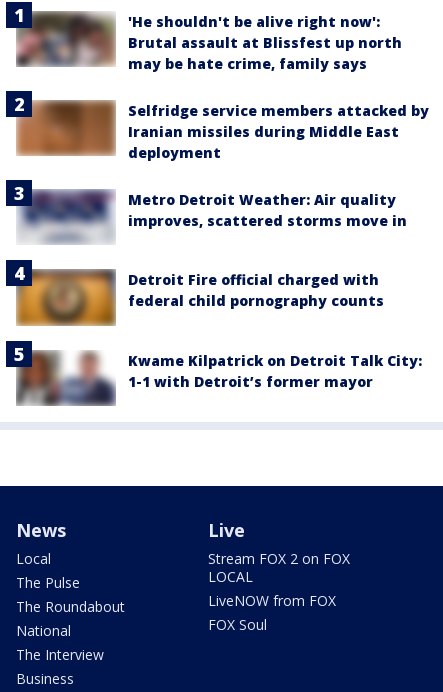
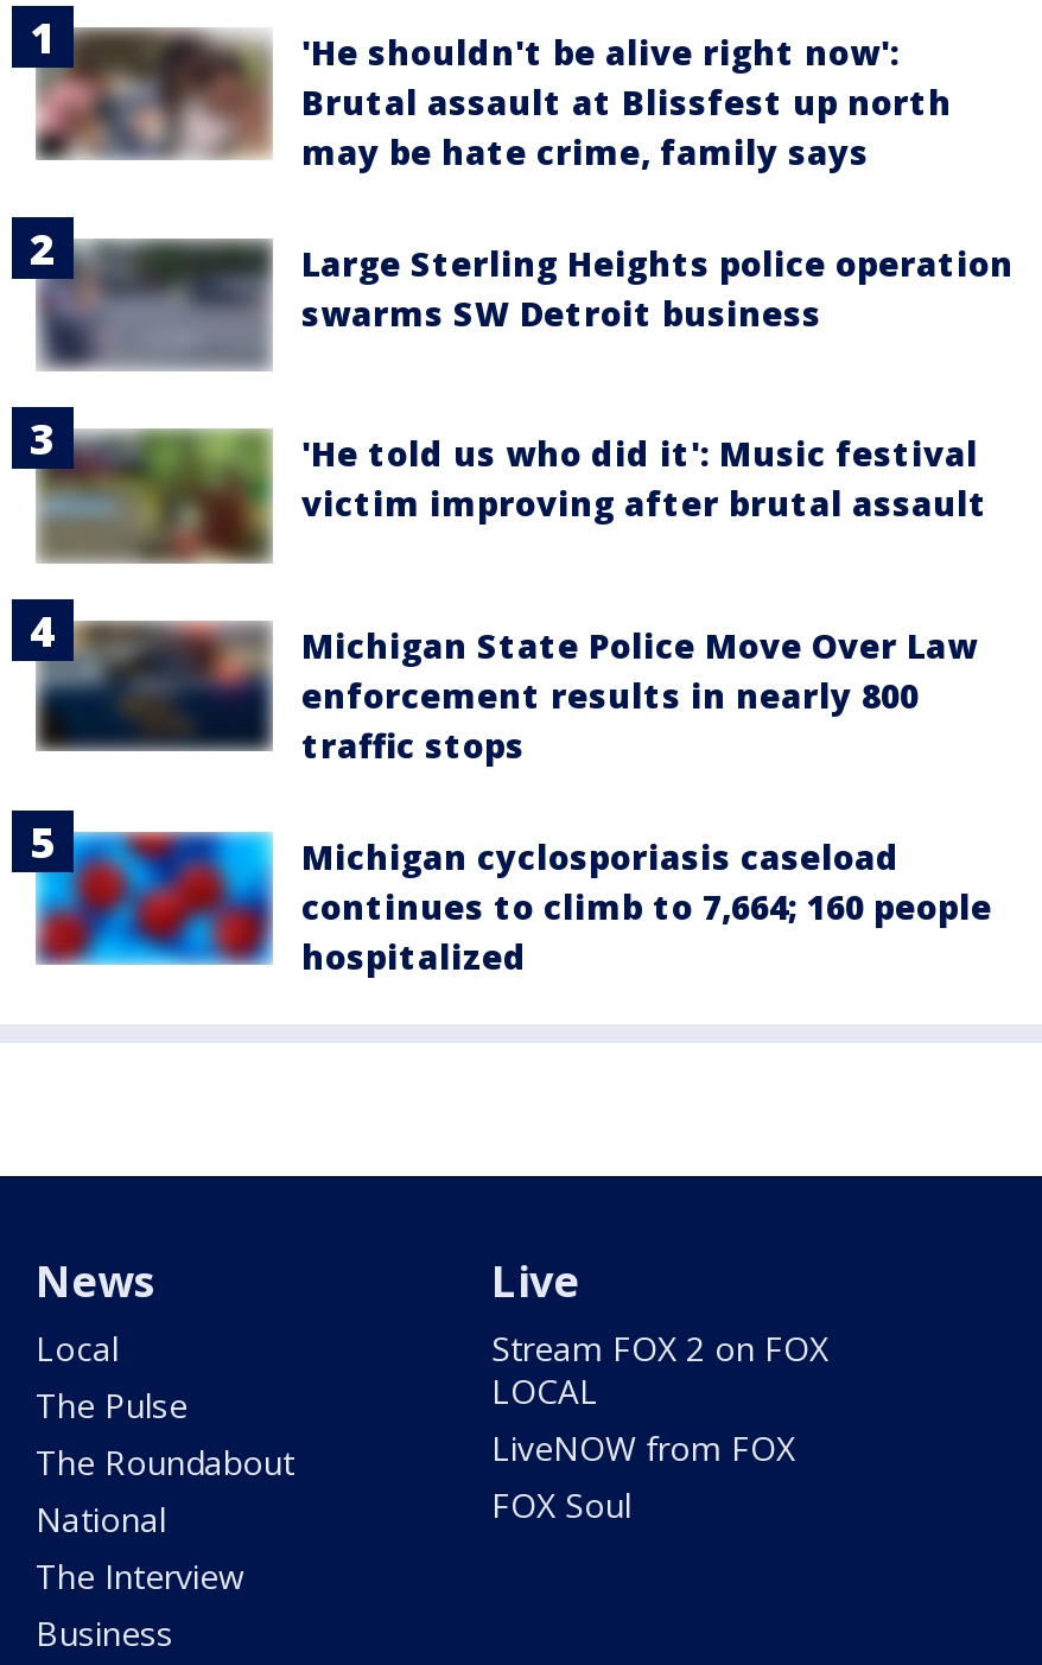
- [image]
- Selfridge service members attacked by
- Iranian missiles during Middle East
- deployment
+ [image]
+ Large Sterling Heights police operation
+ swarms SW Detroit business

- [image]
- Metro Detroit Weather: Air quality
- improves, scattered storms move in
+ [image]
+ 'He told us who did it': Music festival
+ victim improving after brutal assault

- [image]
- Detroit Fire official charged with
- federal child pornography counts
+ [image]
+ Michigan State Police Move Over Law
+ enforcement results in nearly 800
+ traffic stops

- [image]
- Kwame Kilpatrick on Detroit Talk City:
- 1-1 with Detroit’s former mayor
+ [image]
+ Michigan cyclosporiasis caseload
+ continues to climb to 7,664; 160 people
+ hospitalized
